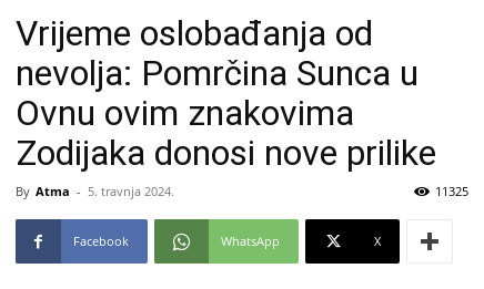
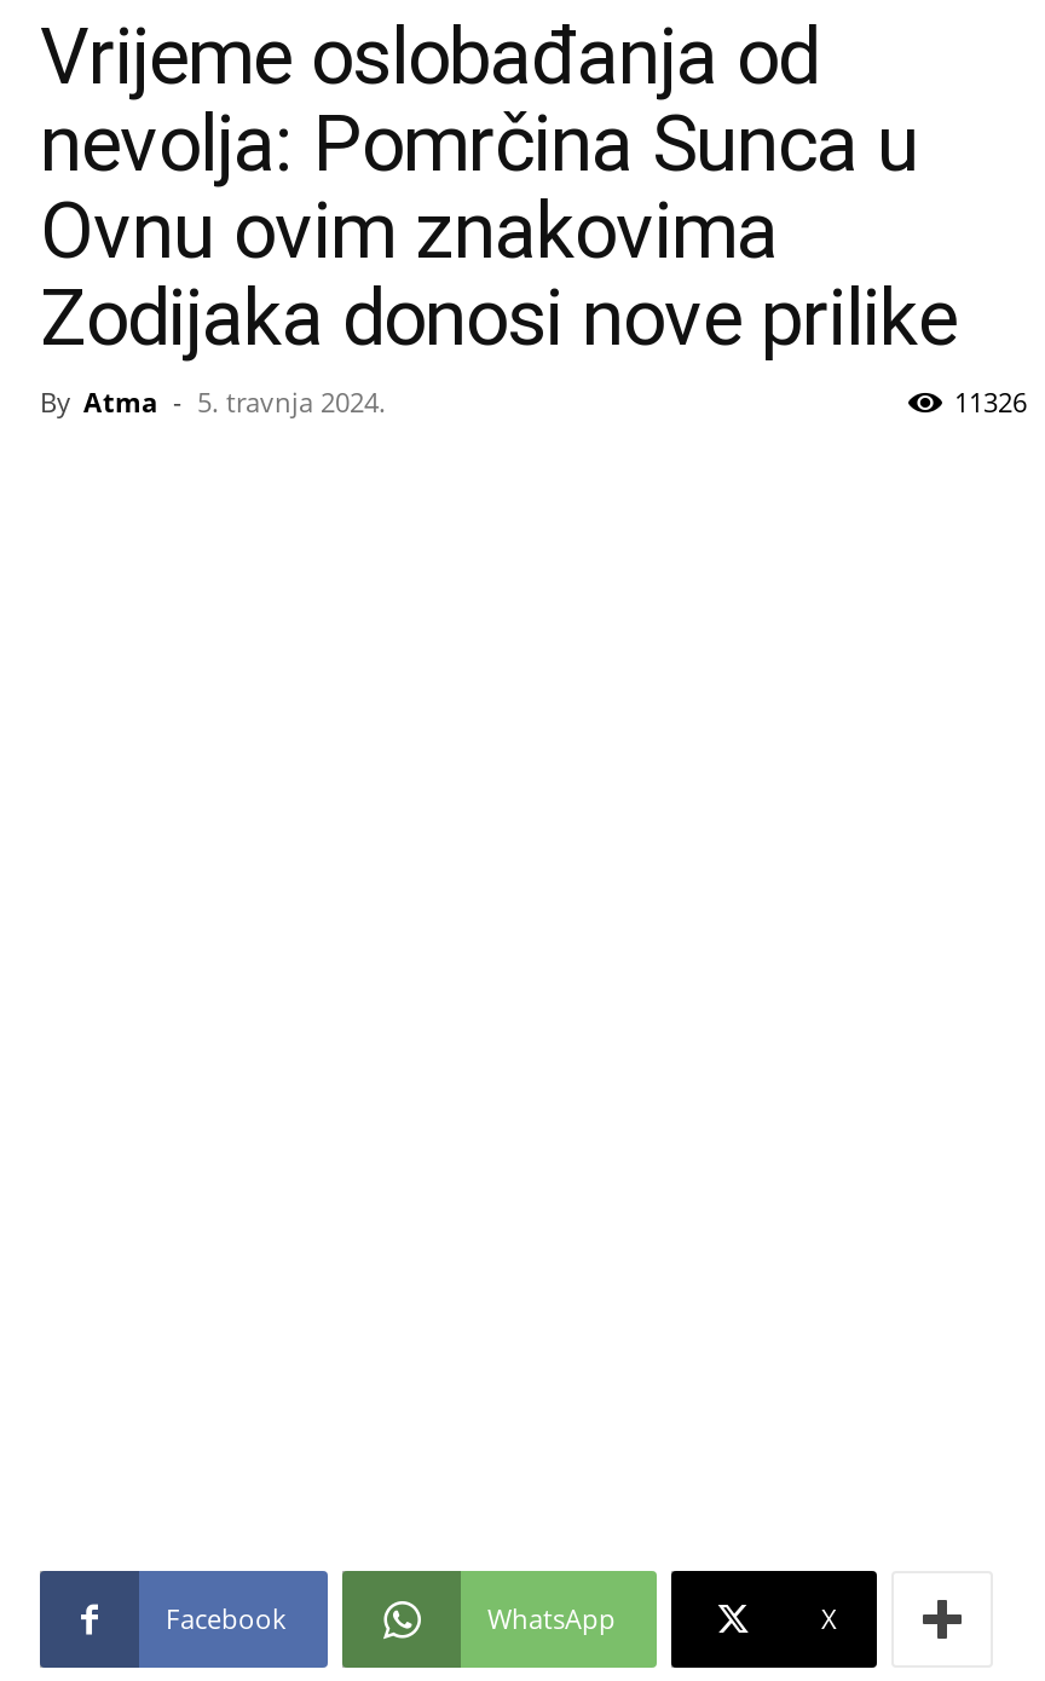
- 11325
+ 11326
